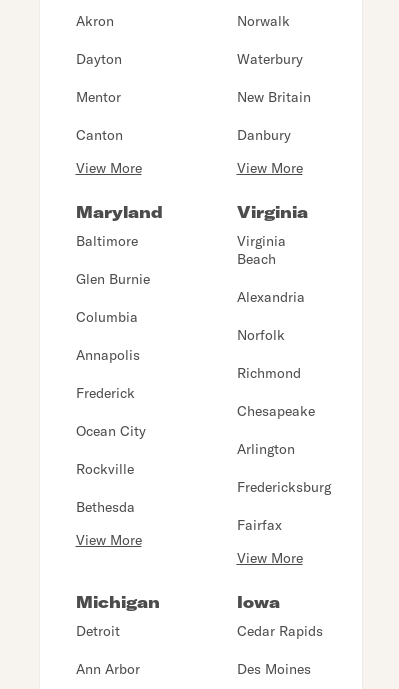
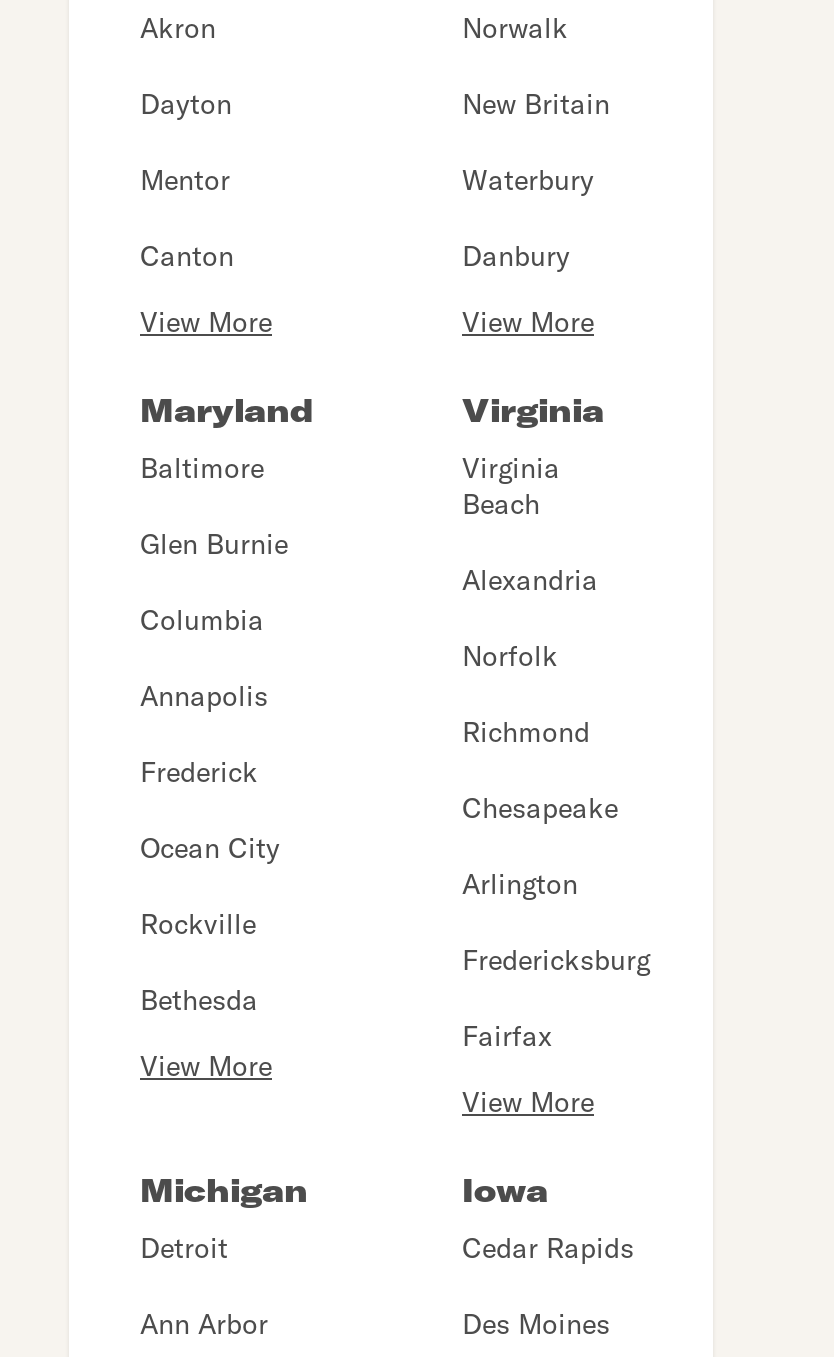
moved down: Waterbury

moved up: New Britain
